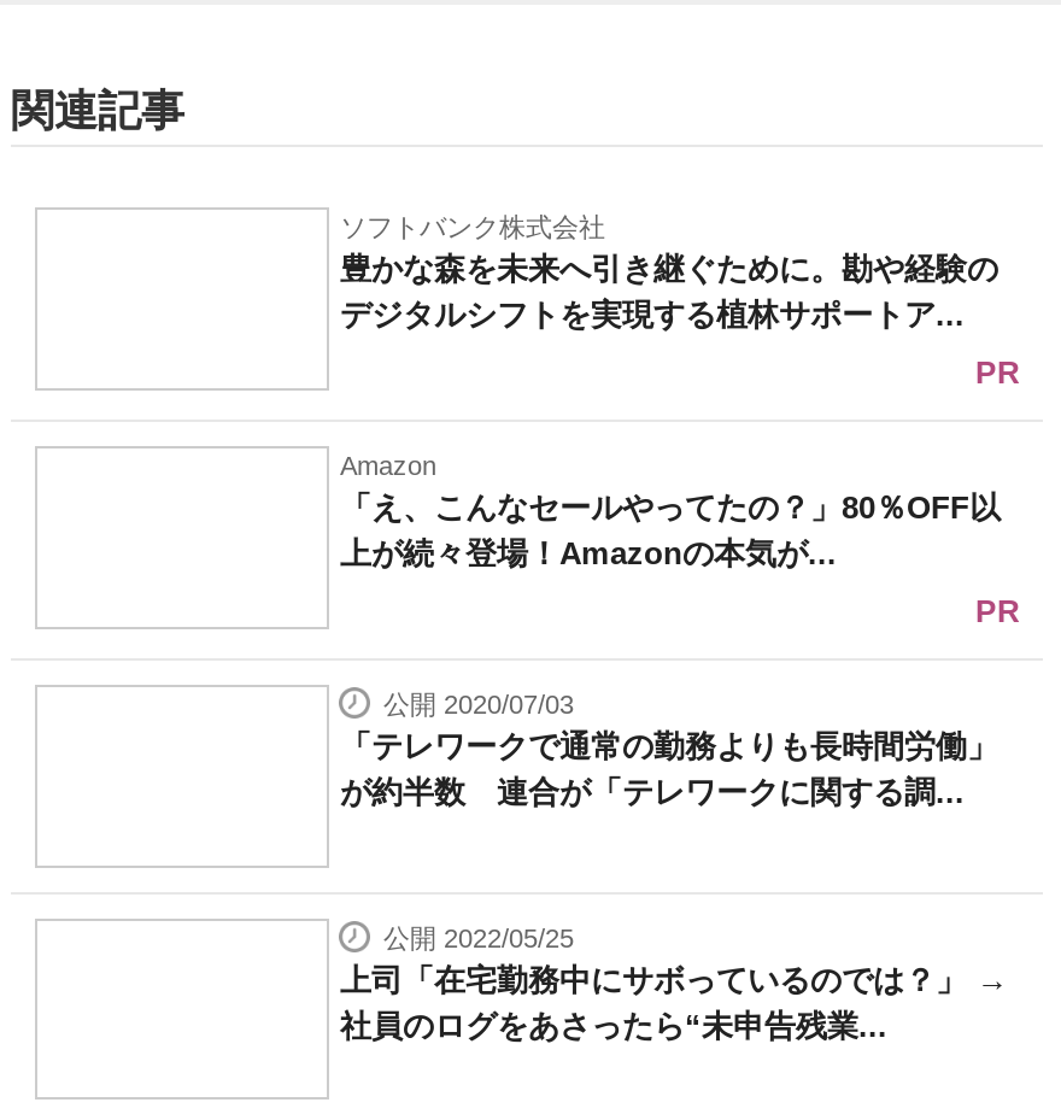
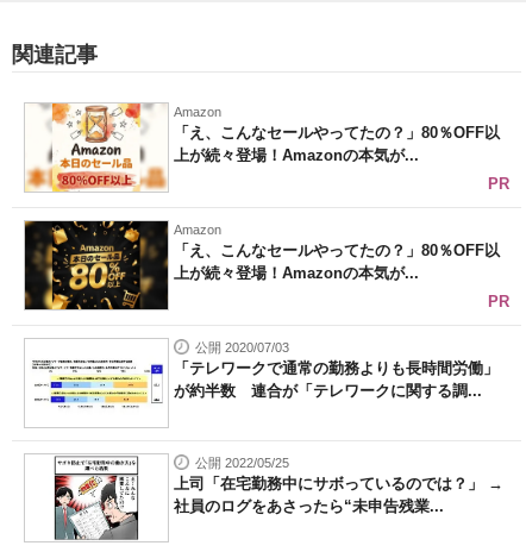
+ [image]

- ソフトバンク株式会社
- 豊かな森を未来へ引き継ぐために。勘や経験の
- デジタルシフトを実現する植林サポートア...
+ Amazon
+ 「え、こんなセールやってたの？」80％OFF以
+ 上が続々登場！Amazonの本気が...

+ [image]

+ [image]

+ [image]
